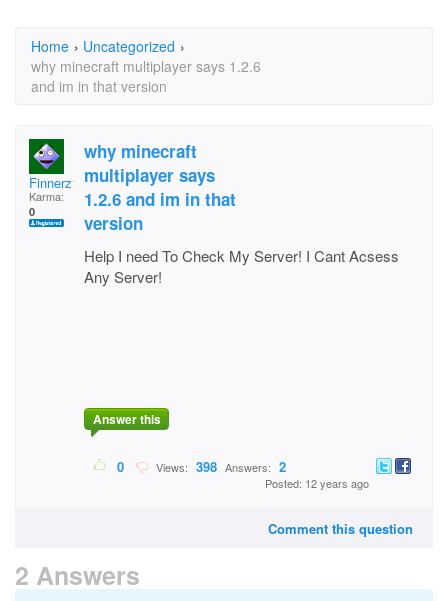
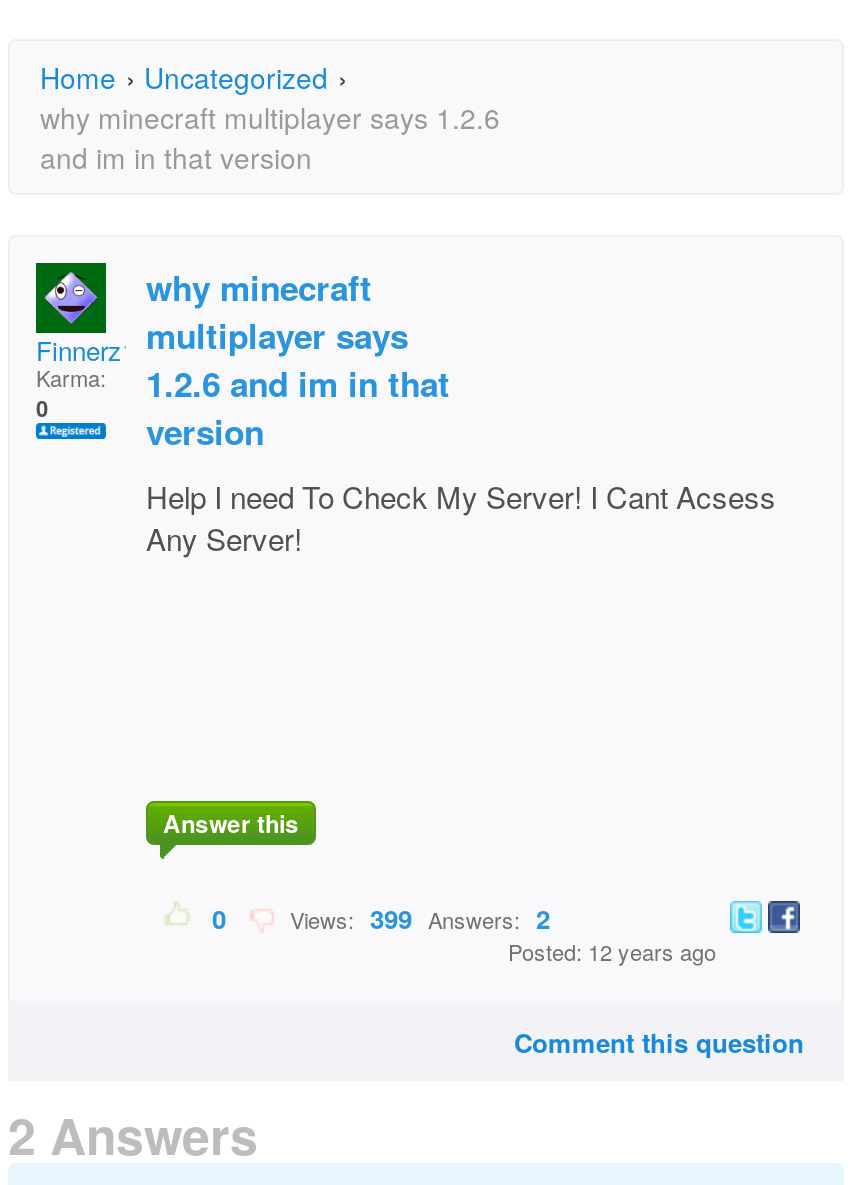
- Views: 398 Answers: 2
+ Views: 399 Answers: 2
